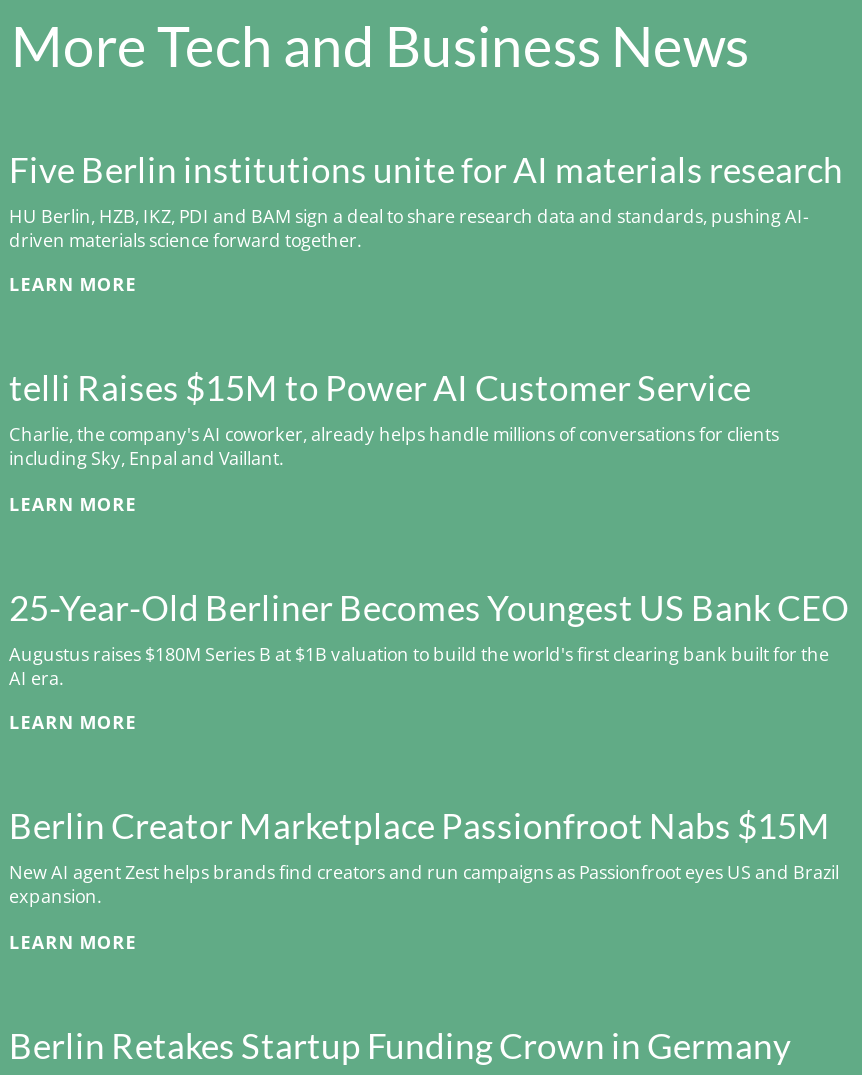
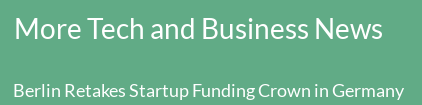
- Five Berlin institutions unite for AI materials research
- HU Berlin, HZB, IKZ, PDI and BAM sign a deal to share research data and standards, pushing AI-
- driven materials science forward together.
- LEARN MORE
- telli Raises $15M to Power AI Customer Service
- Charlie, the company's AI coworker, already helps handle millions of conversations for clients
- including Sky, Enpal and Vaillant.
- LEARN MORE
- 25-Year-Old Berliner Becomes Youngest US Bank CEO
- Augustus raises $180M Series B at $1B valuation to build the world's first clearing bank built for the
- AI era.
- LEARN MORE
- Berlin Creator Marketplace Passionfroot Nabs $15M
- New AI agent Zest helps brands find creators and run campaigns as Passionfroot eyes US and Brazil
- expansion.
- LEARN MORE
